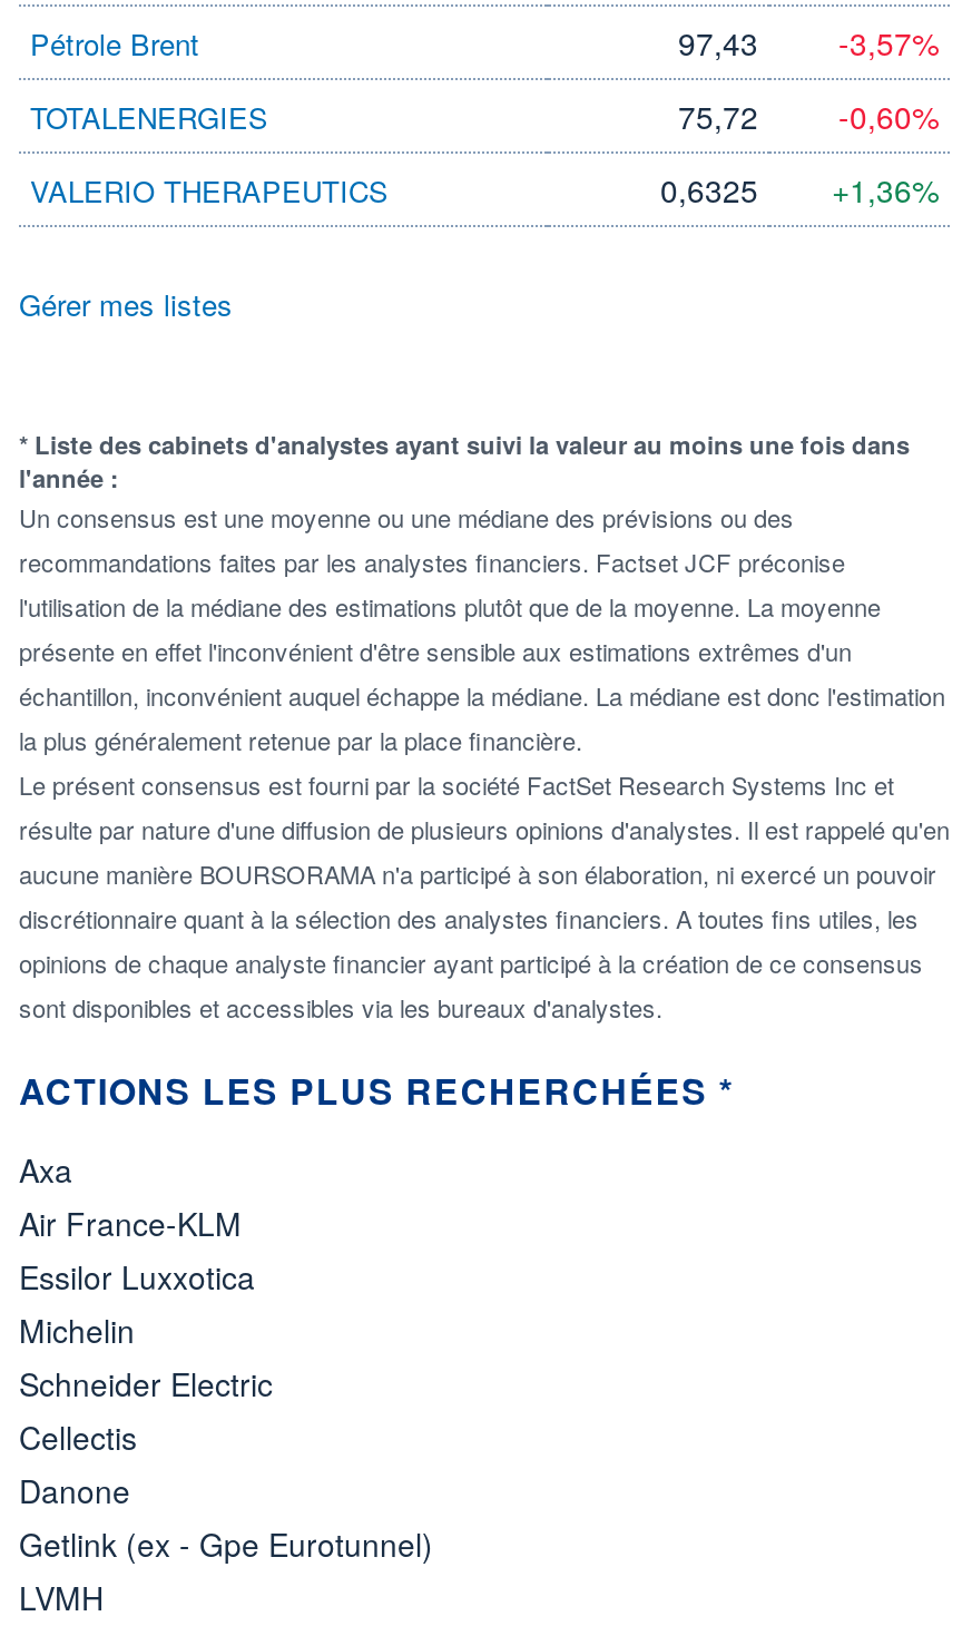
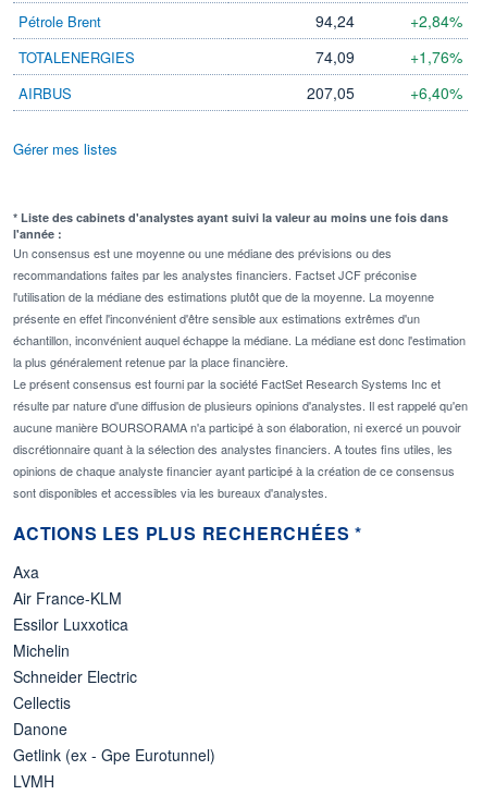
- 97,43
+ 94,24

- -3,57%
+ +2,84%

- 75,72
- -0,60%
+ 74,09
+ +1,76%

- VALERIO THERAPEUTICS
- 0,6325
- +1,36%
+ AIRBUS
+ 207,05
+ +6,40%
